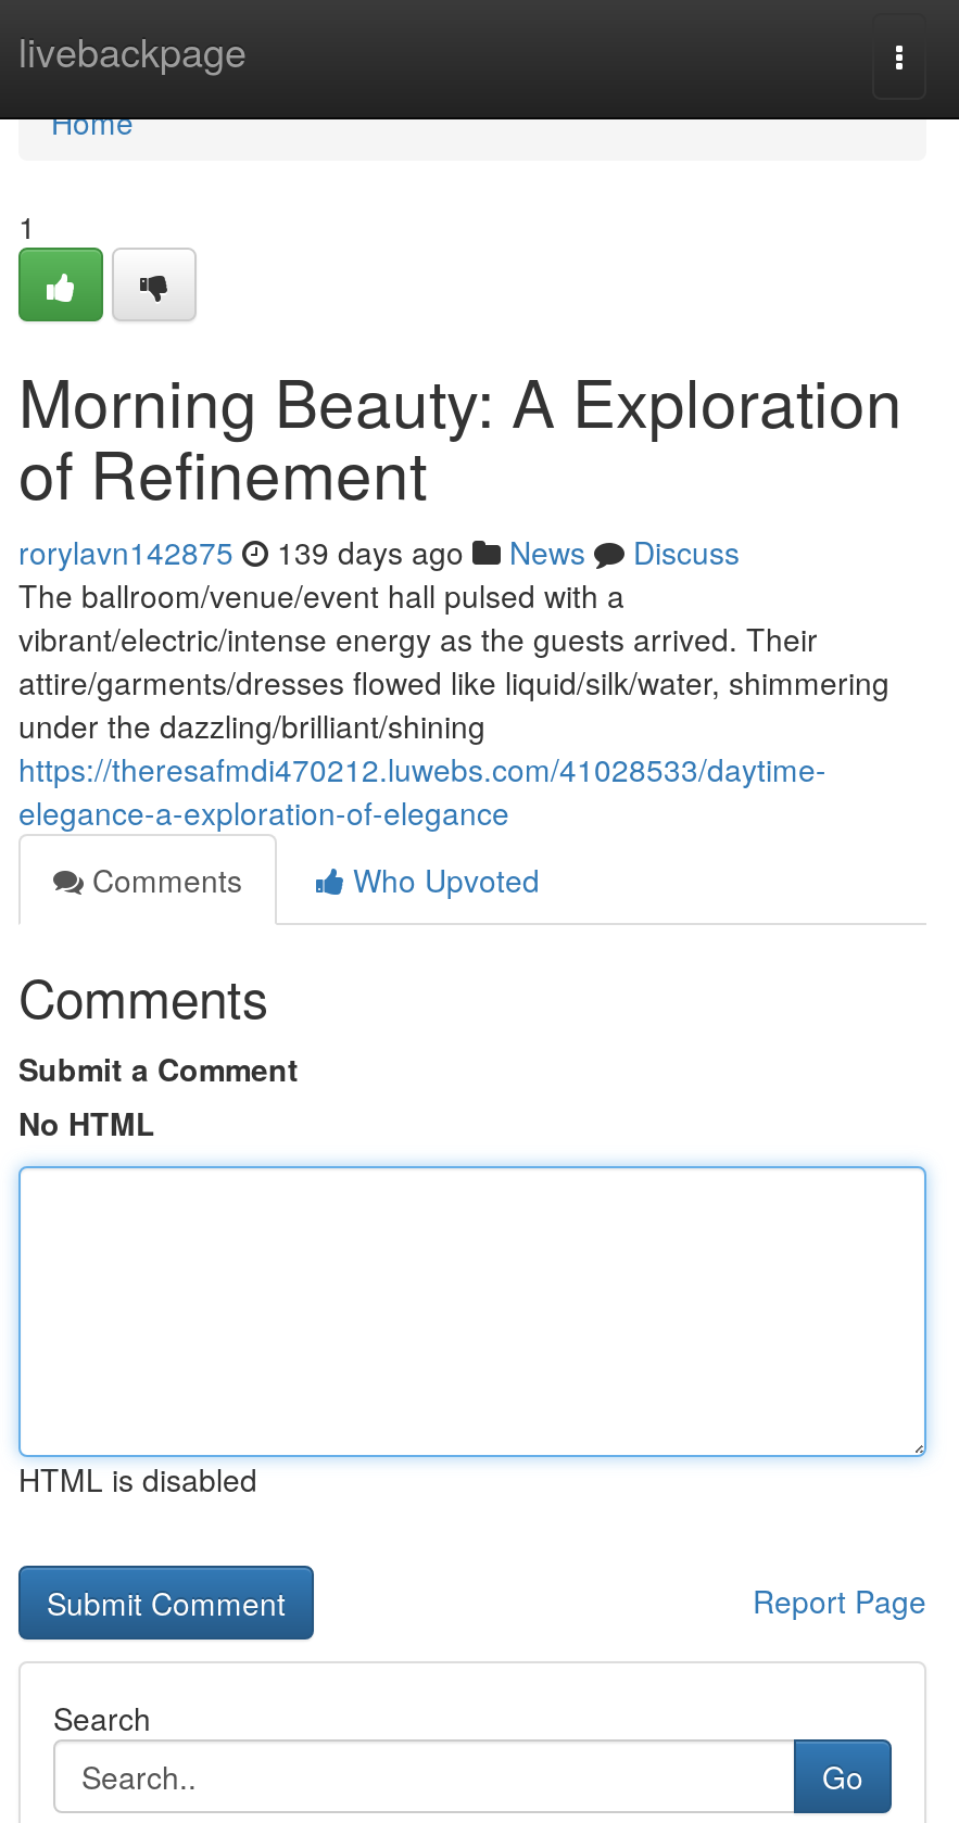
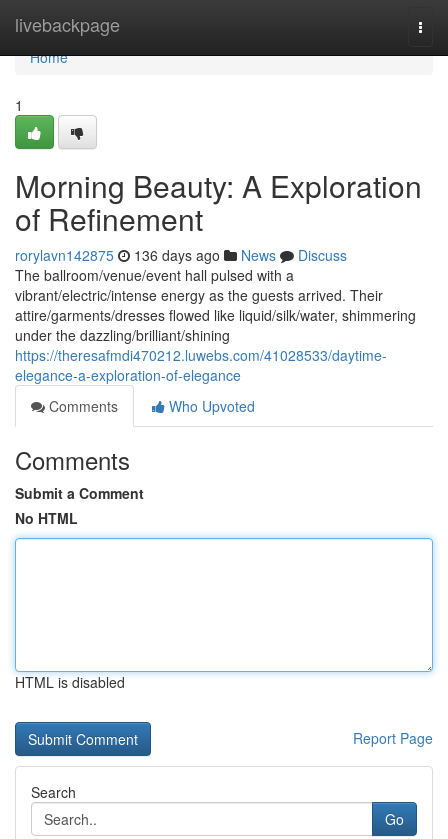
- rorylavn142875 139 days ago News Discuss
+ rorylavn142875 136 days ago News Discuss
